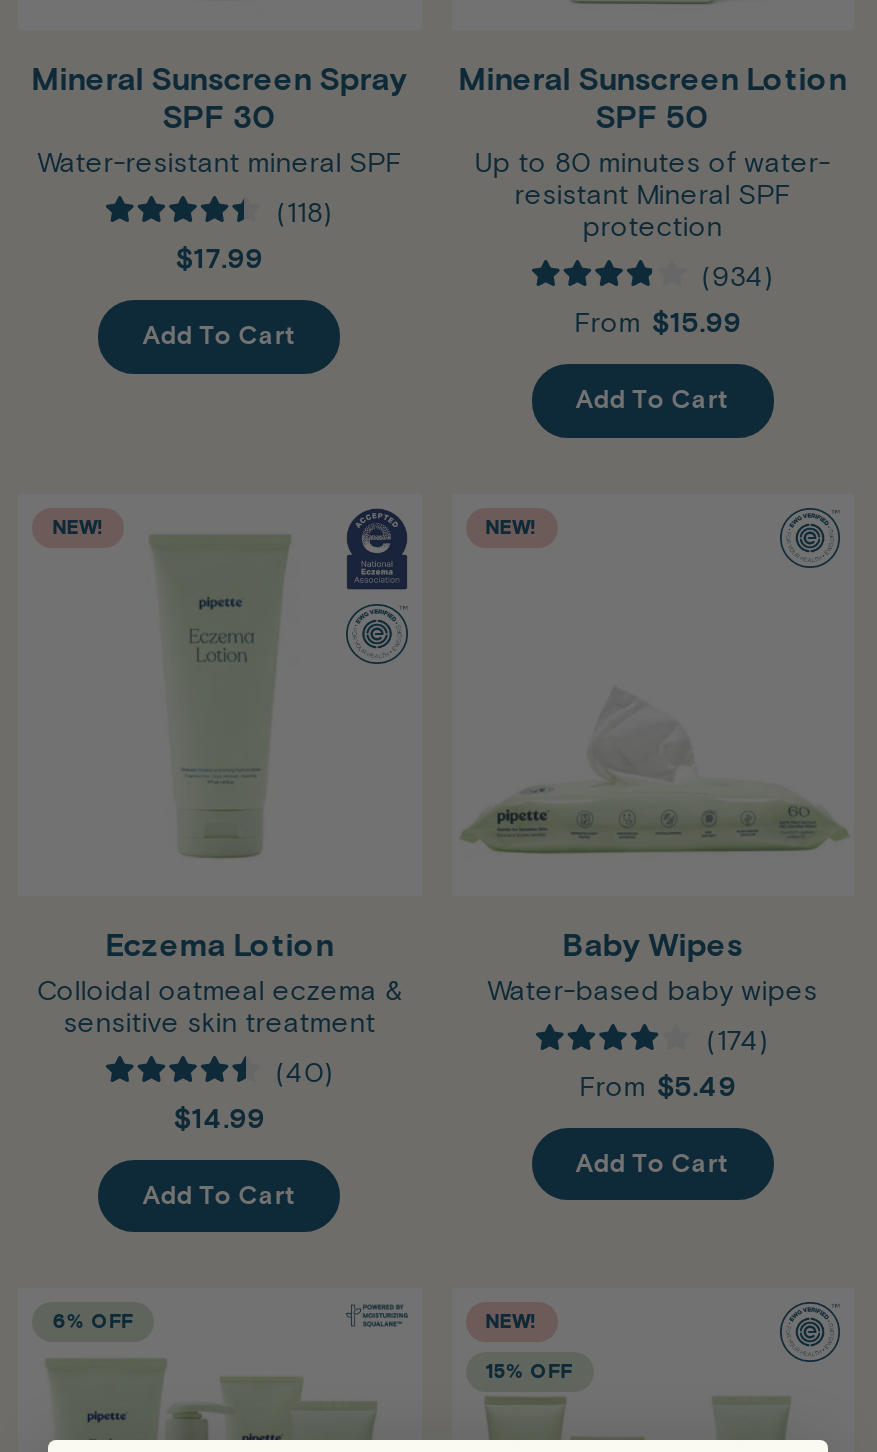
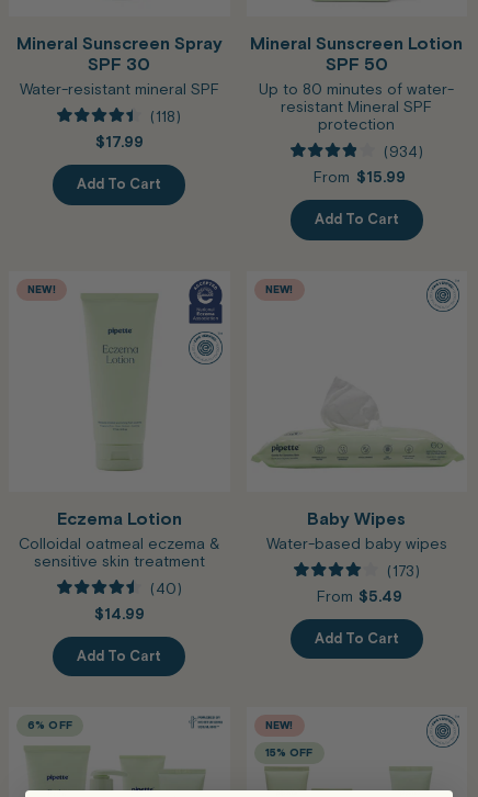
- 174
+ 173
